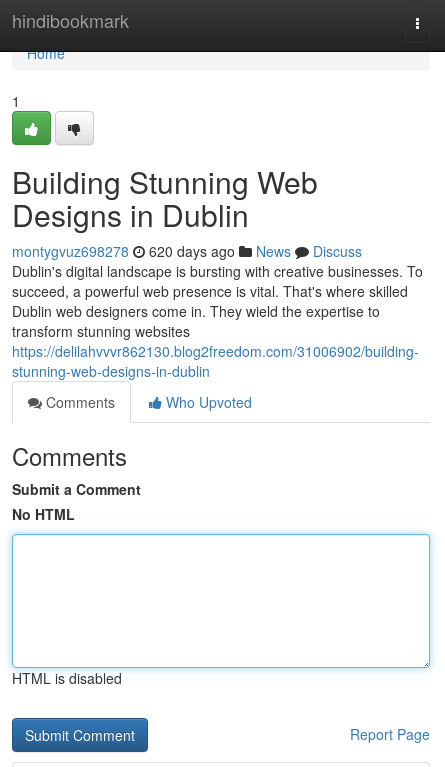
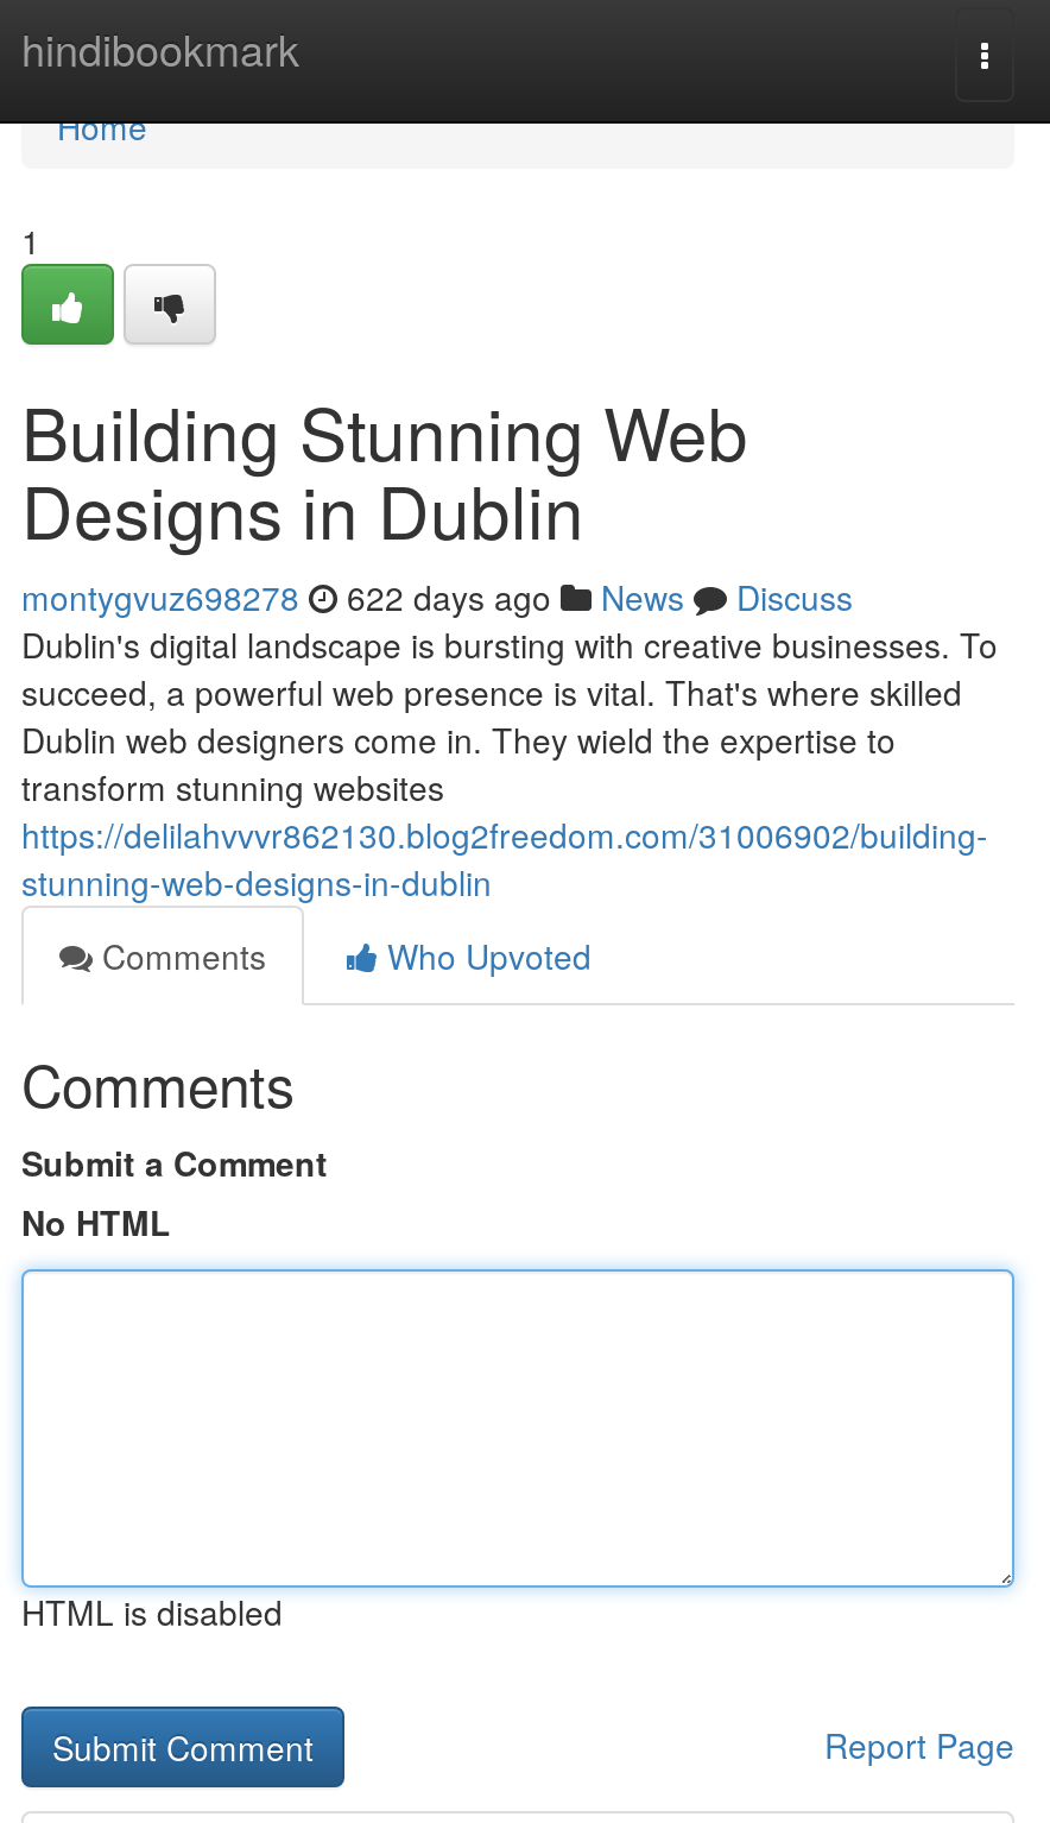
- montygvuz698278 620 days ago News Discuss
+ montygvuz698278 622 days ago News Discuss
